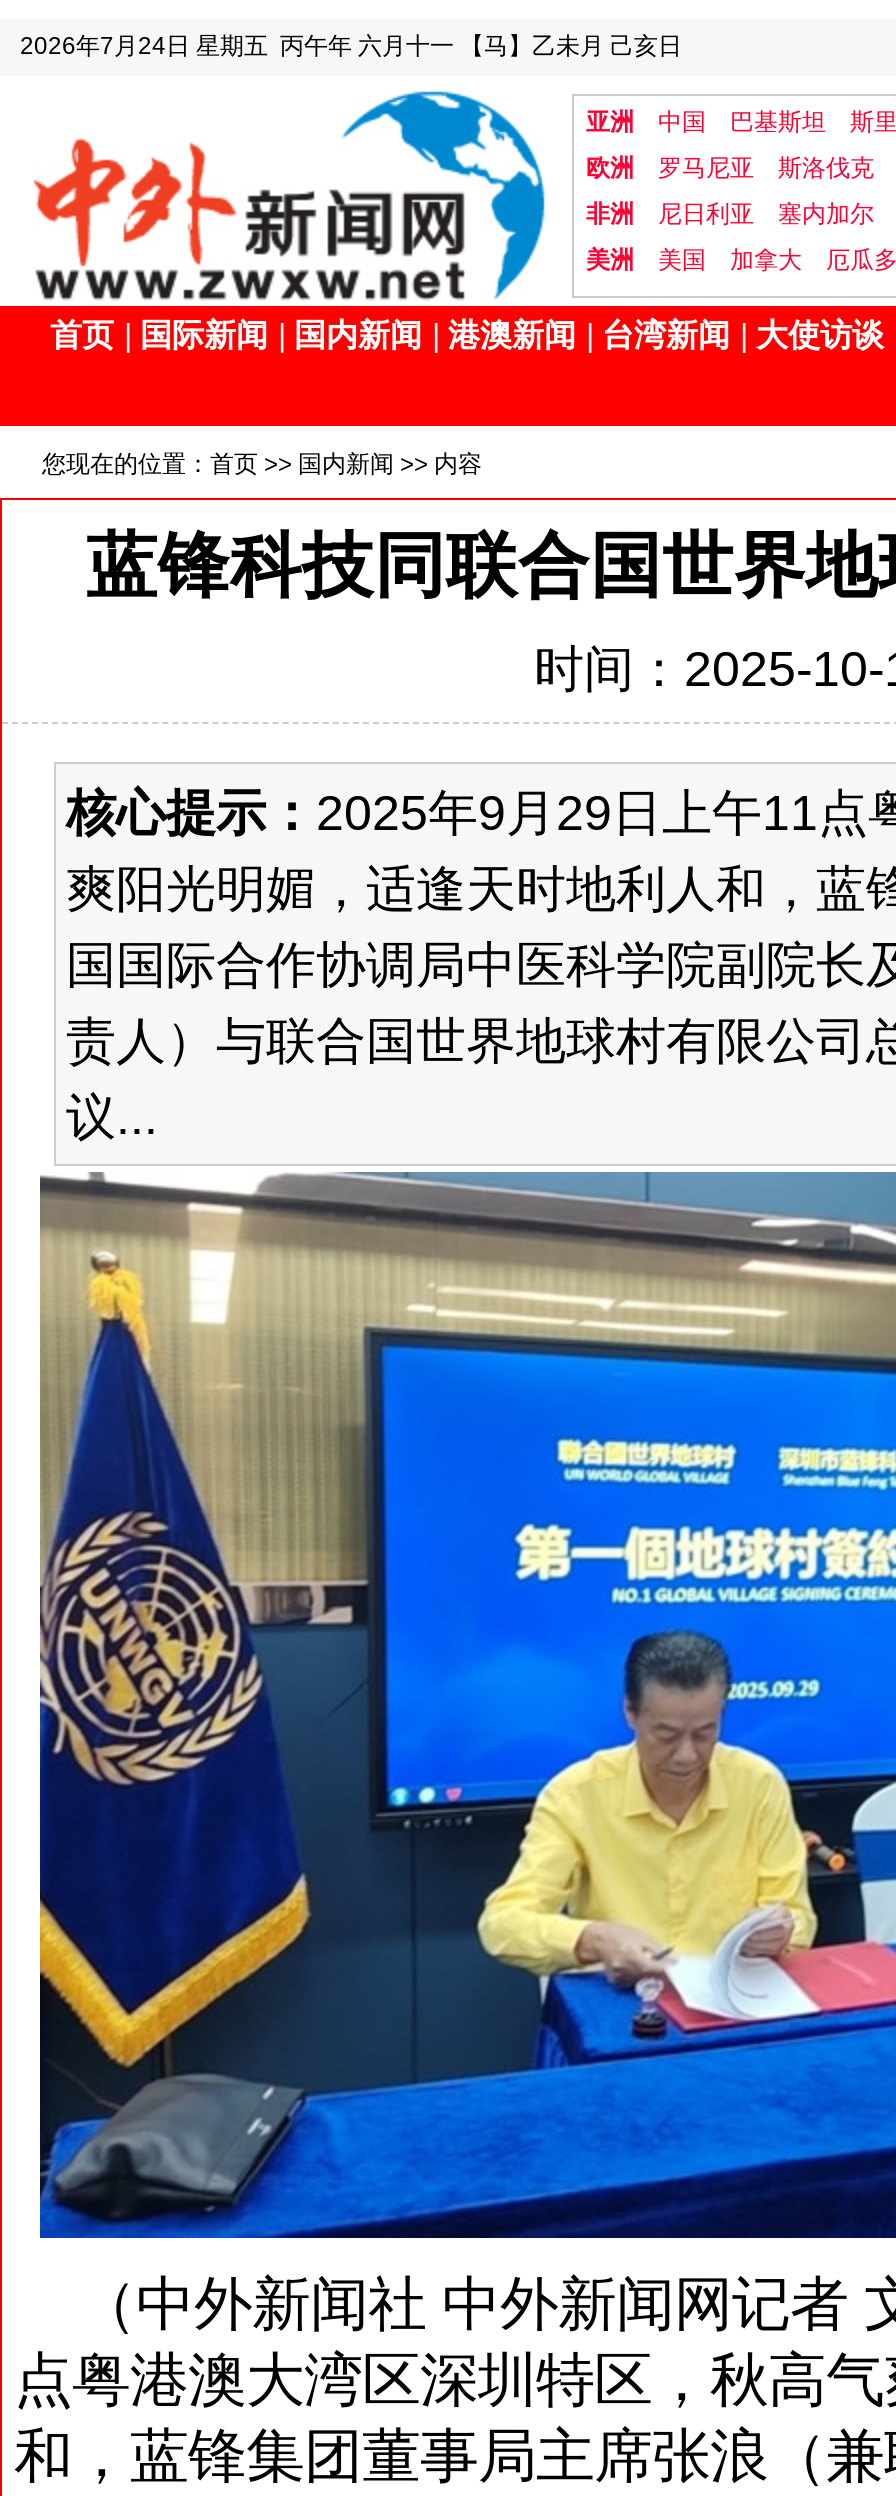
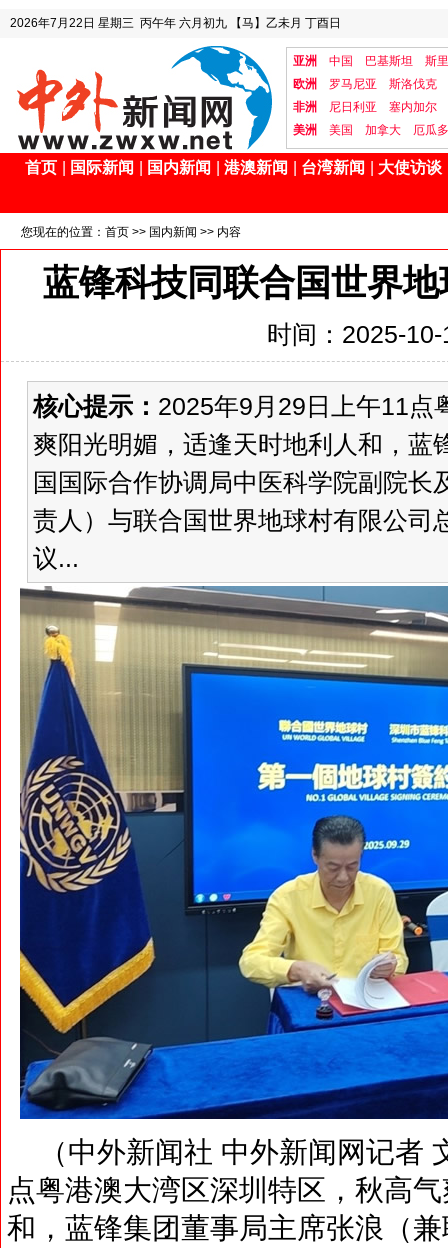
- 2026年7月24日星期五丙午年 六月十一 【马】乙未月 己亥日
+ 2026年7月22日星期三丙午年 六月初九 【马】乙未月 丁酉日
